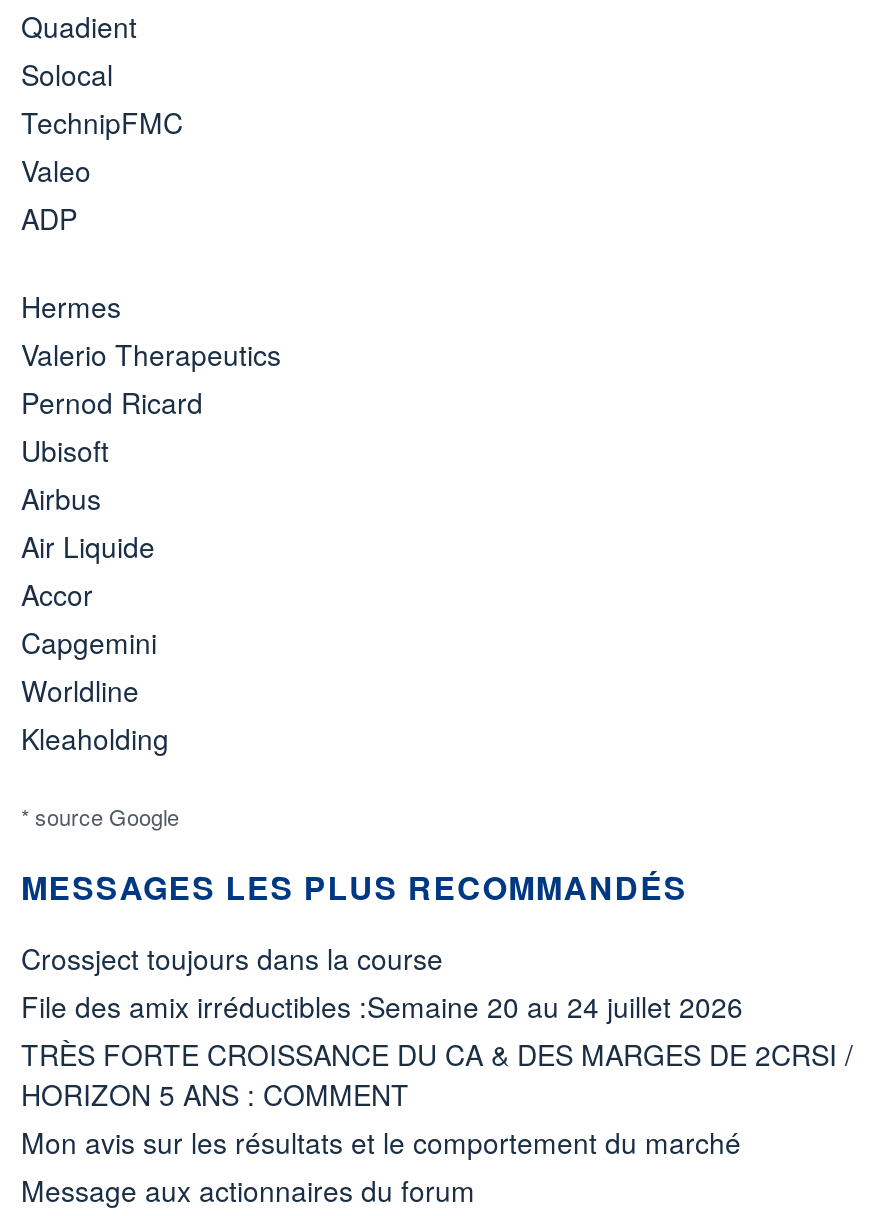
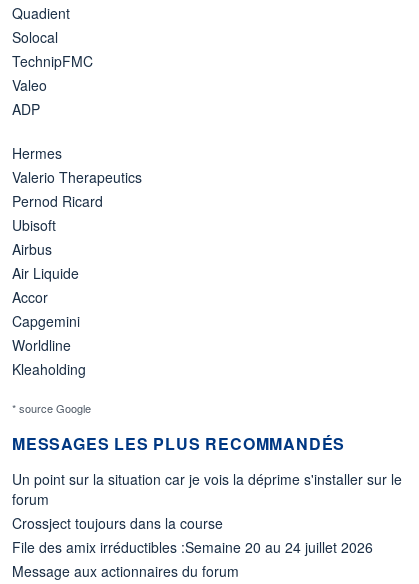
+ Un point sur la situation car je vois la déprime s'installer sur le
+ forum

moved down: Crossject toujours dans la course | File des amix irréductibles :Semaine 20 au 24 juillet 2026

- TRÈS FORTE CROISSANCE DU CA & DES MARGES DE 2CRSI /
- HORIZON 5 ANS : COMMENT
- Mon avis sur les résultats et le comportement du marché
